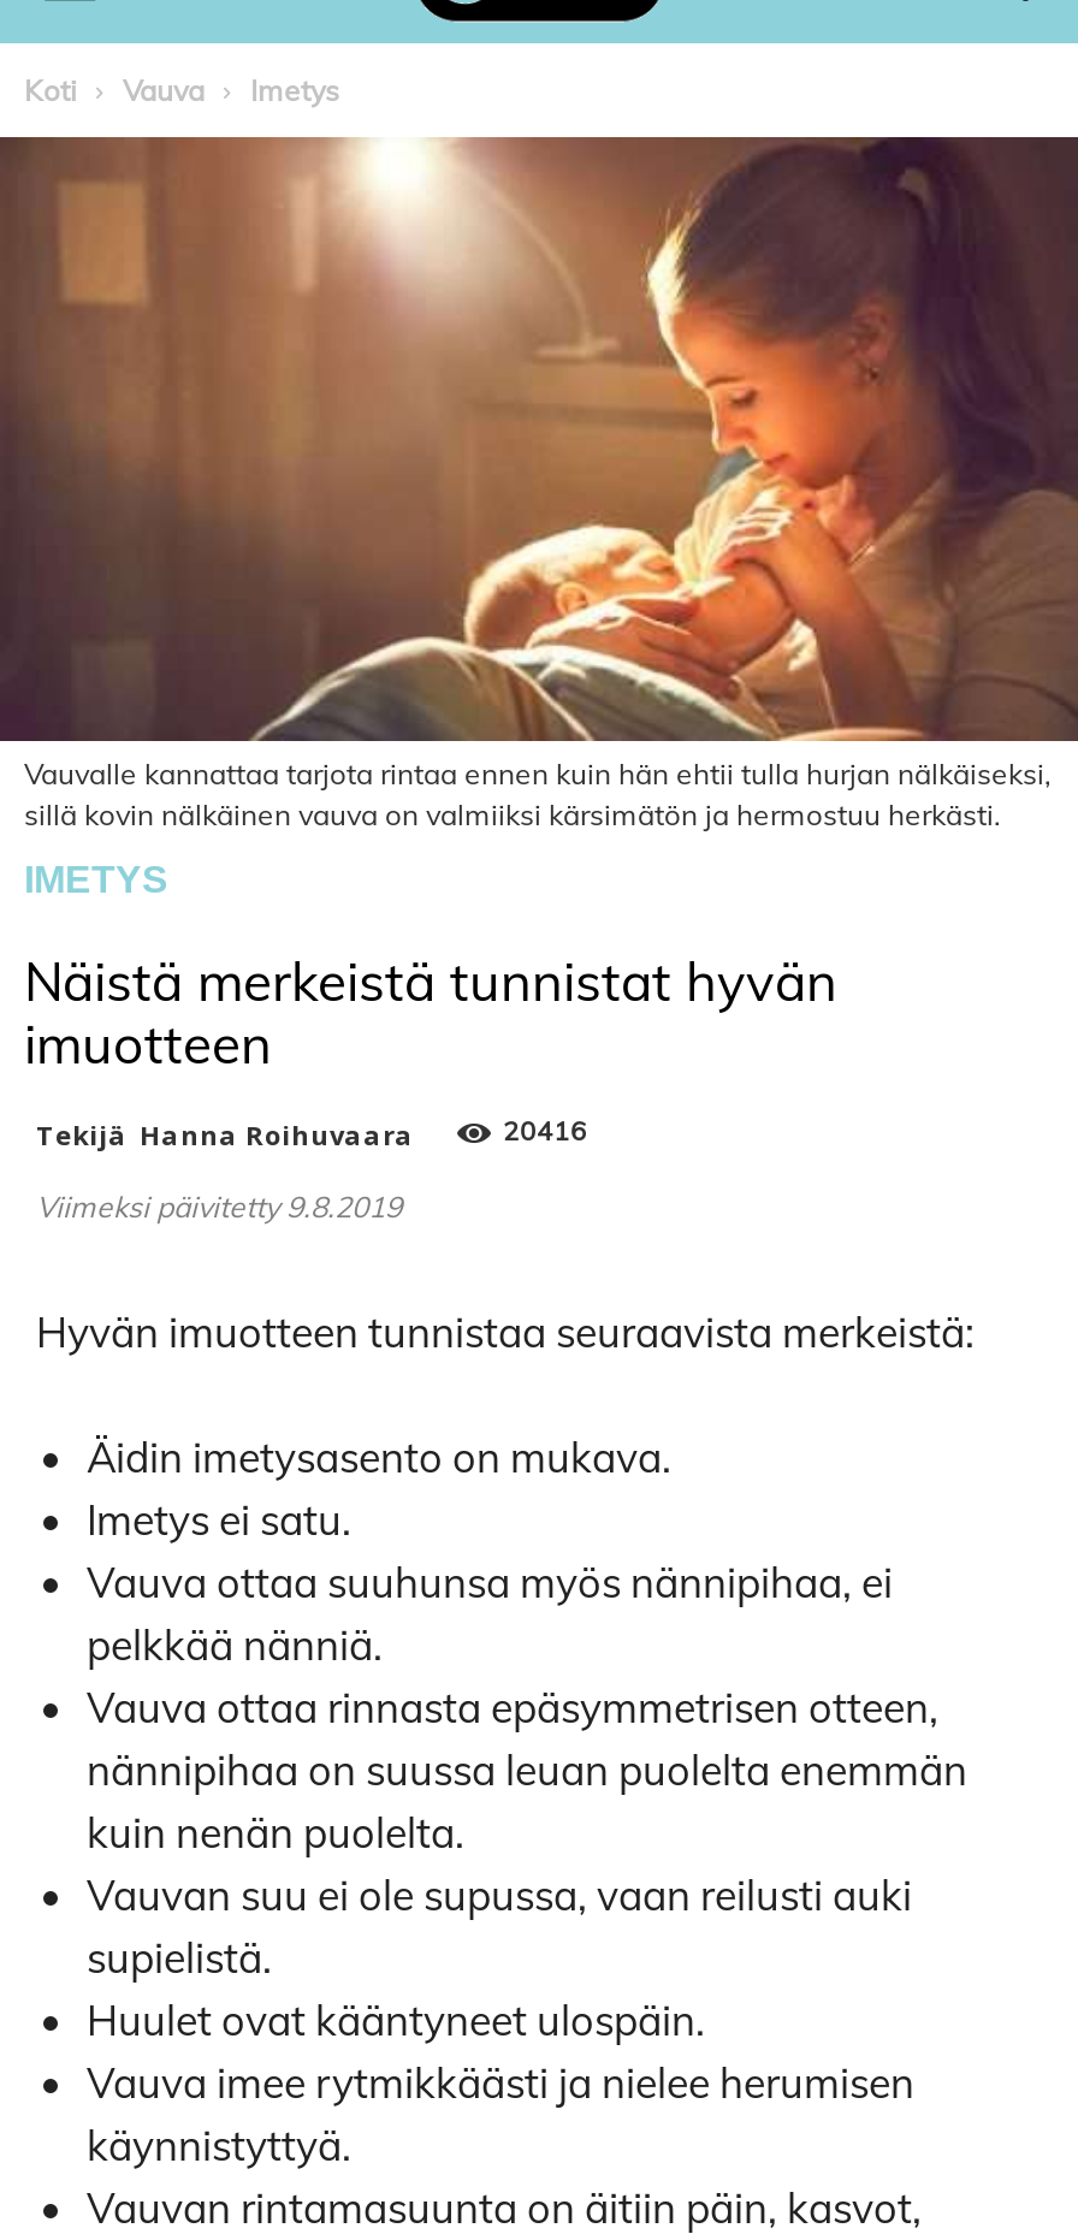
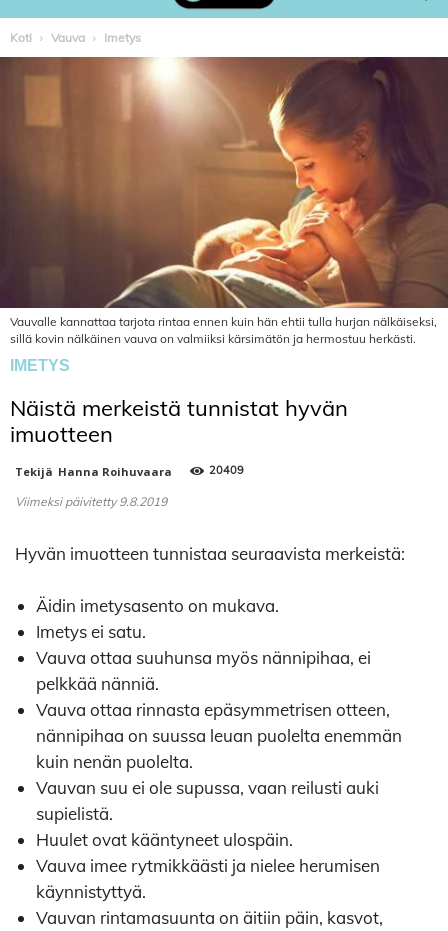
- 20416
+ 20409
